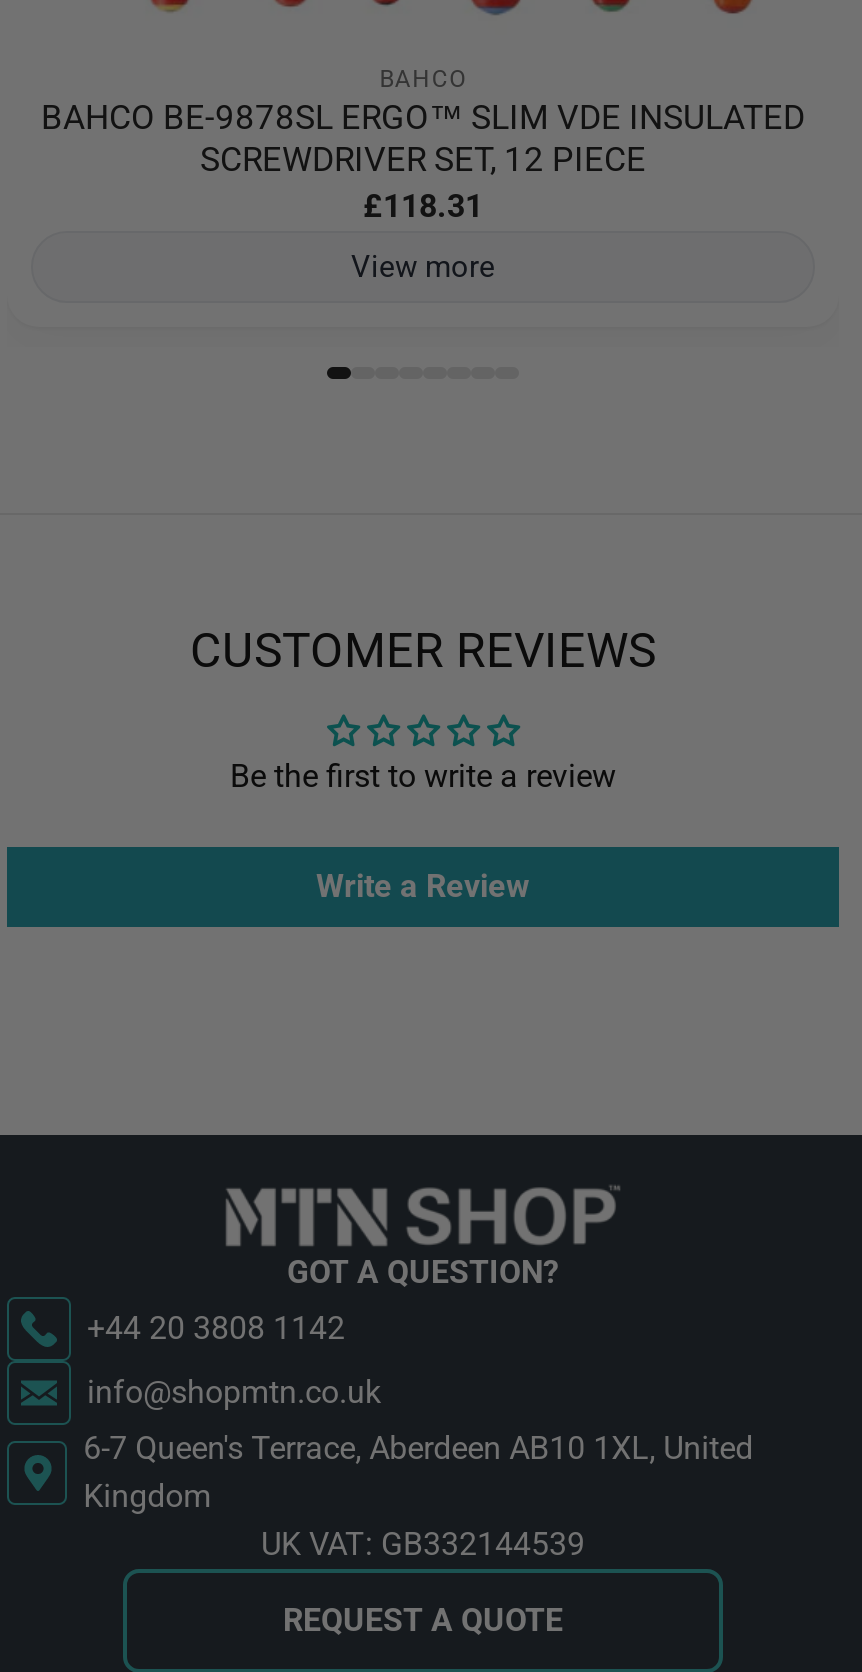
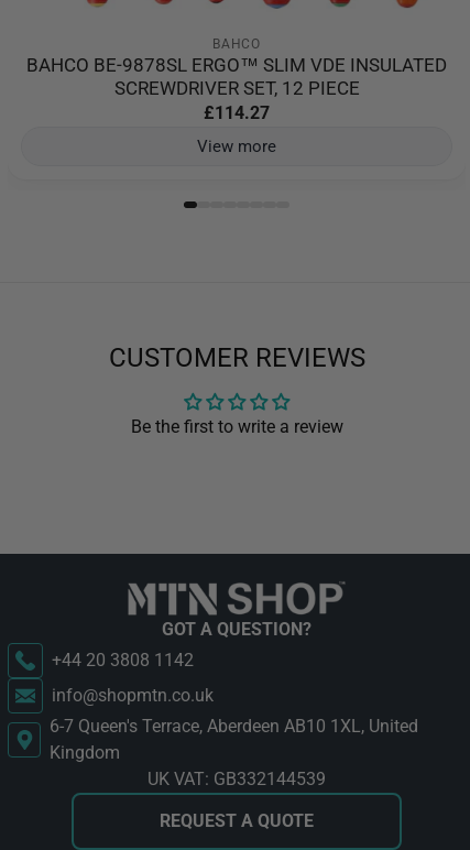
- £118.31
+ £114.27

- Write a Review
